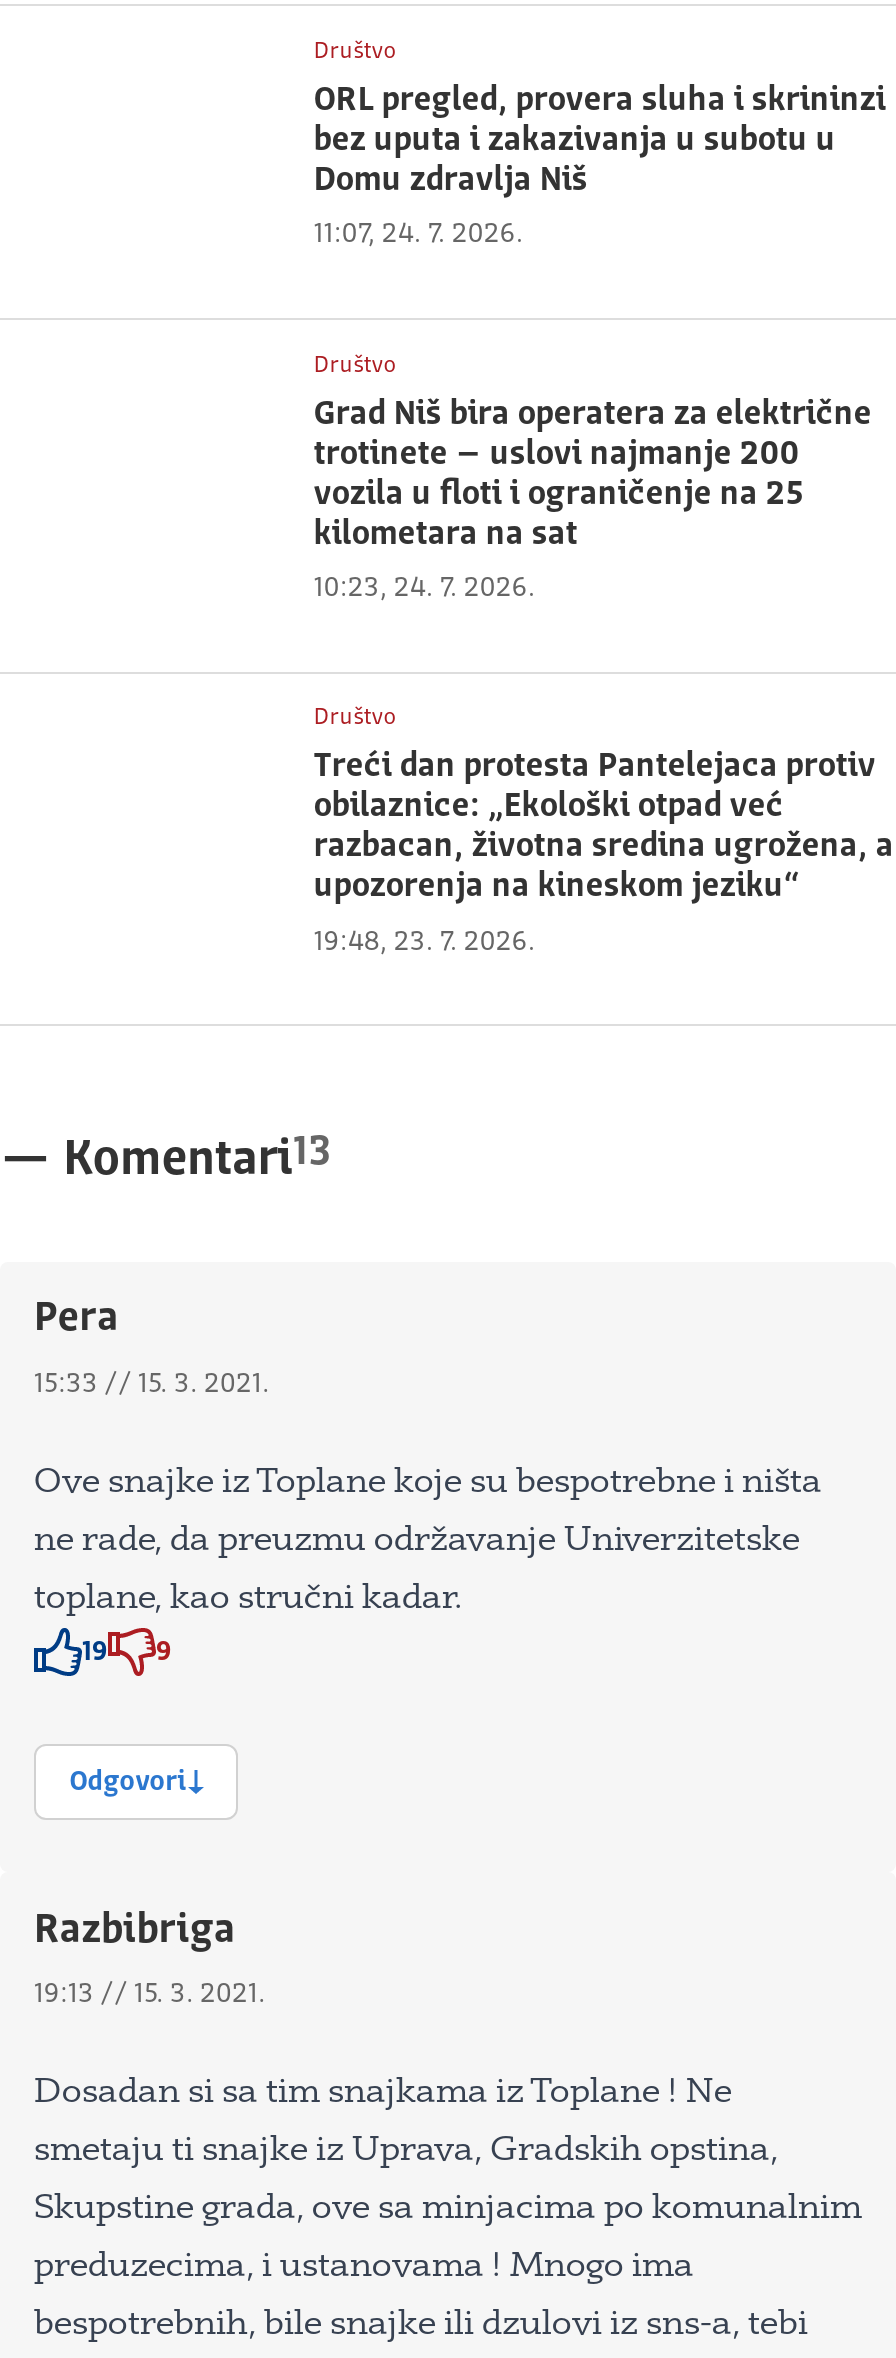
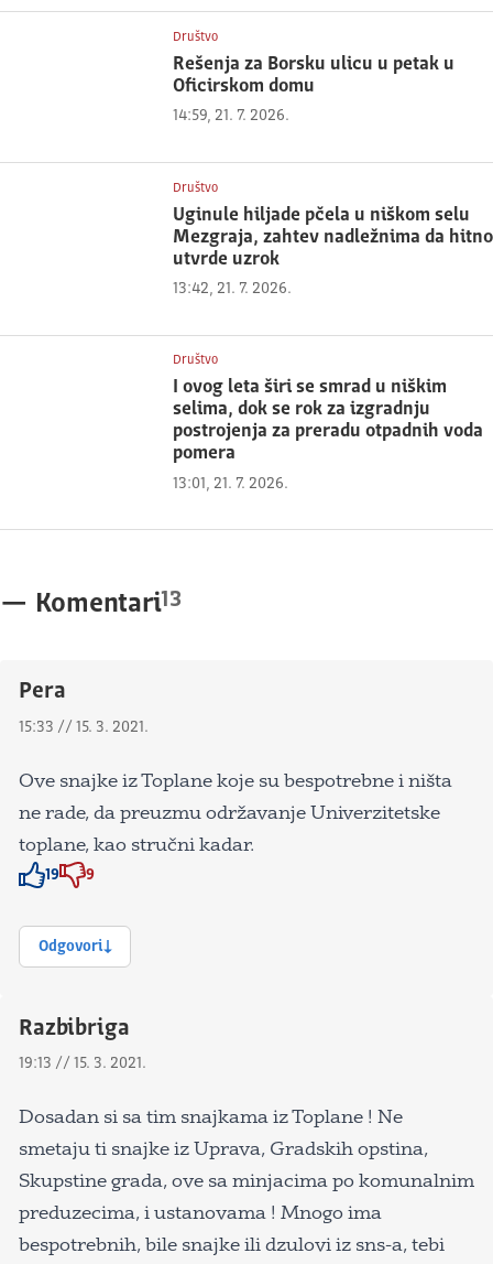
- ORL pregled, provera sluha i skrininzi
- bez uputa i zakazivanja u subotu u
- Domu zdravlja Niš
+ Rešenja za Borsku ulicu u petak u
+ Oficirskom domu

- 11:07, 24. 7. 2026.
+ 14:59, 21. 7. 2026.

- Grad Niš bira operatera za električne
- trotinete – uslovi najmanje 200
- vozila u floti i ograničenje na 25
- kilometara na sat
+ Uginule hiljade pčela u niškom selu
+ Mezgraja, zahtev nadležnima da hitno
+ utvrde uzrok

- 10:23, 24. 7. 2026.
+ 13:42, 21. 7. 2026.

- Treći dan protesta Pantelejaca protiv
- obilaznice: „Ekološki otpad već
- razbacan, životna sredina ugrožena, a
- upozorenja na kineskom jeziku“
+ I ovog leta širi se smrad u niškim
+ selima, dok se rok za izgradnju
+ postrojenja za preradu otpadnih voda
+ pomera

- 19:48, 23. 7. 2026.
+ 13:01, 21. 7. 2026.
